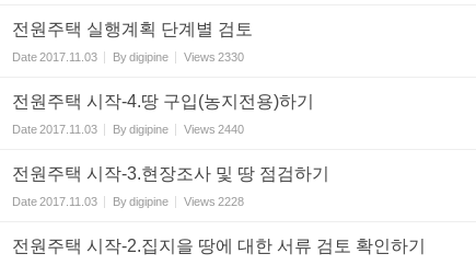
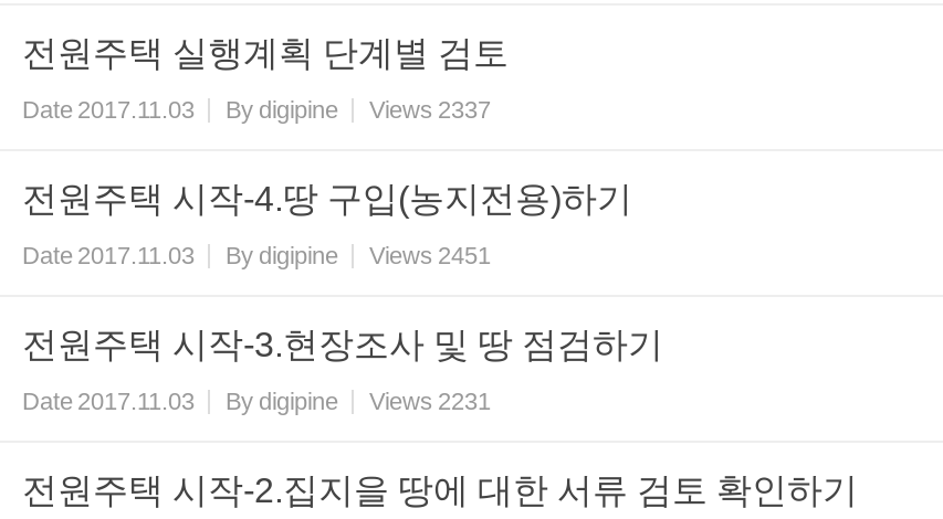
- Date 2017.11.03 By digipine Views 2330
+ Date 2017.11.03 By digipine Views 2337

- Date 2017.11.03 By digipine Views 2440
+ Date 2017.11.03 By digipine Views 2451

- Date 2017.11.03 By digipine Views 2228
+ Date 2017.11.03 By digipine Views 2231
